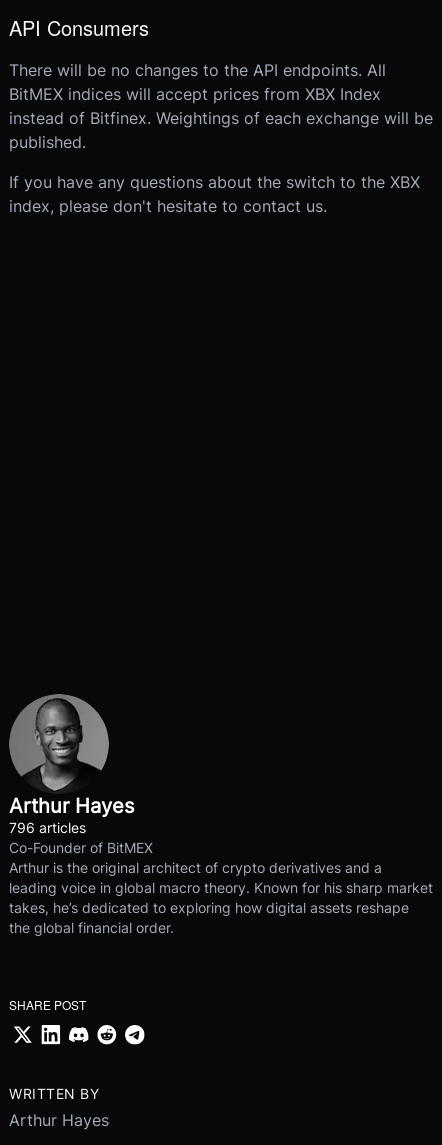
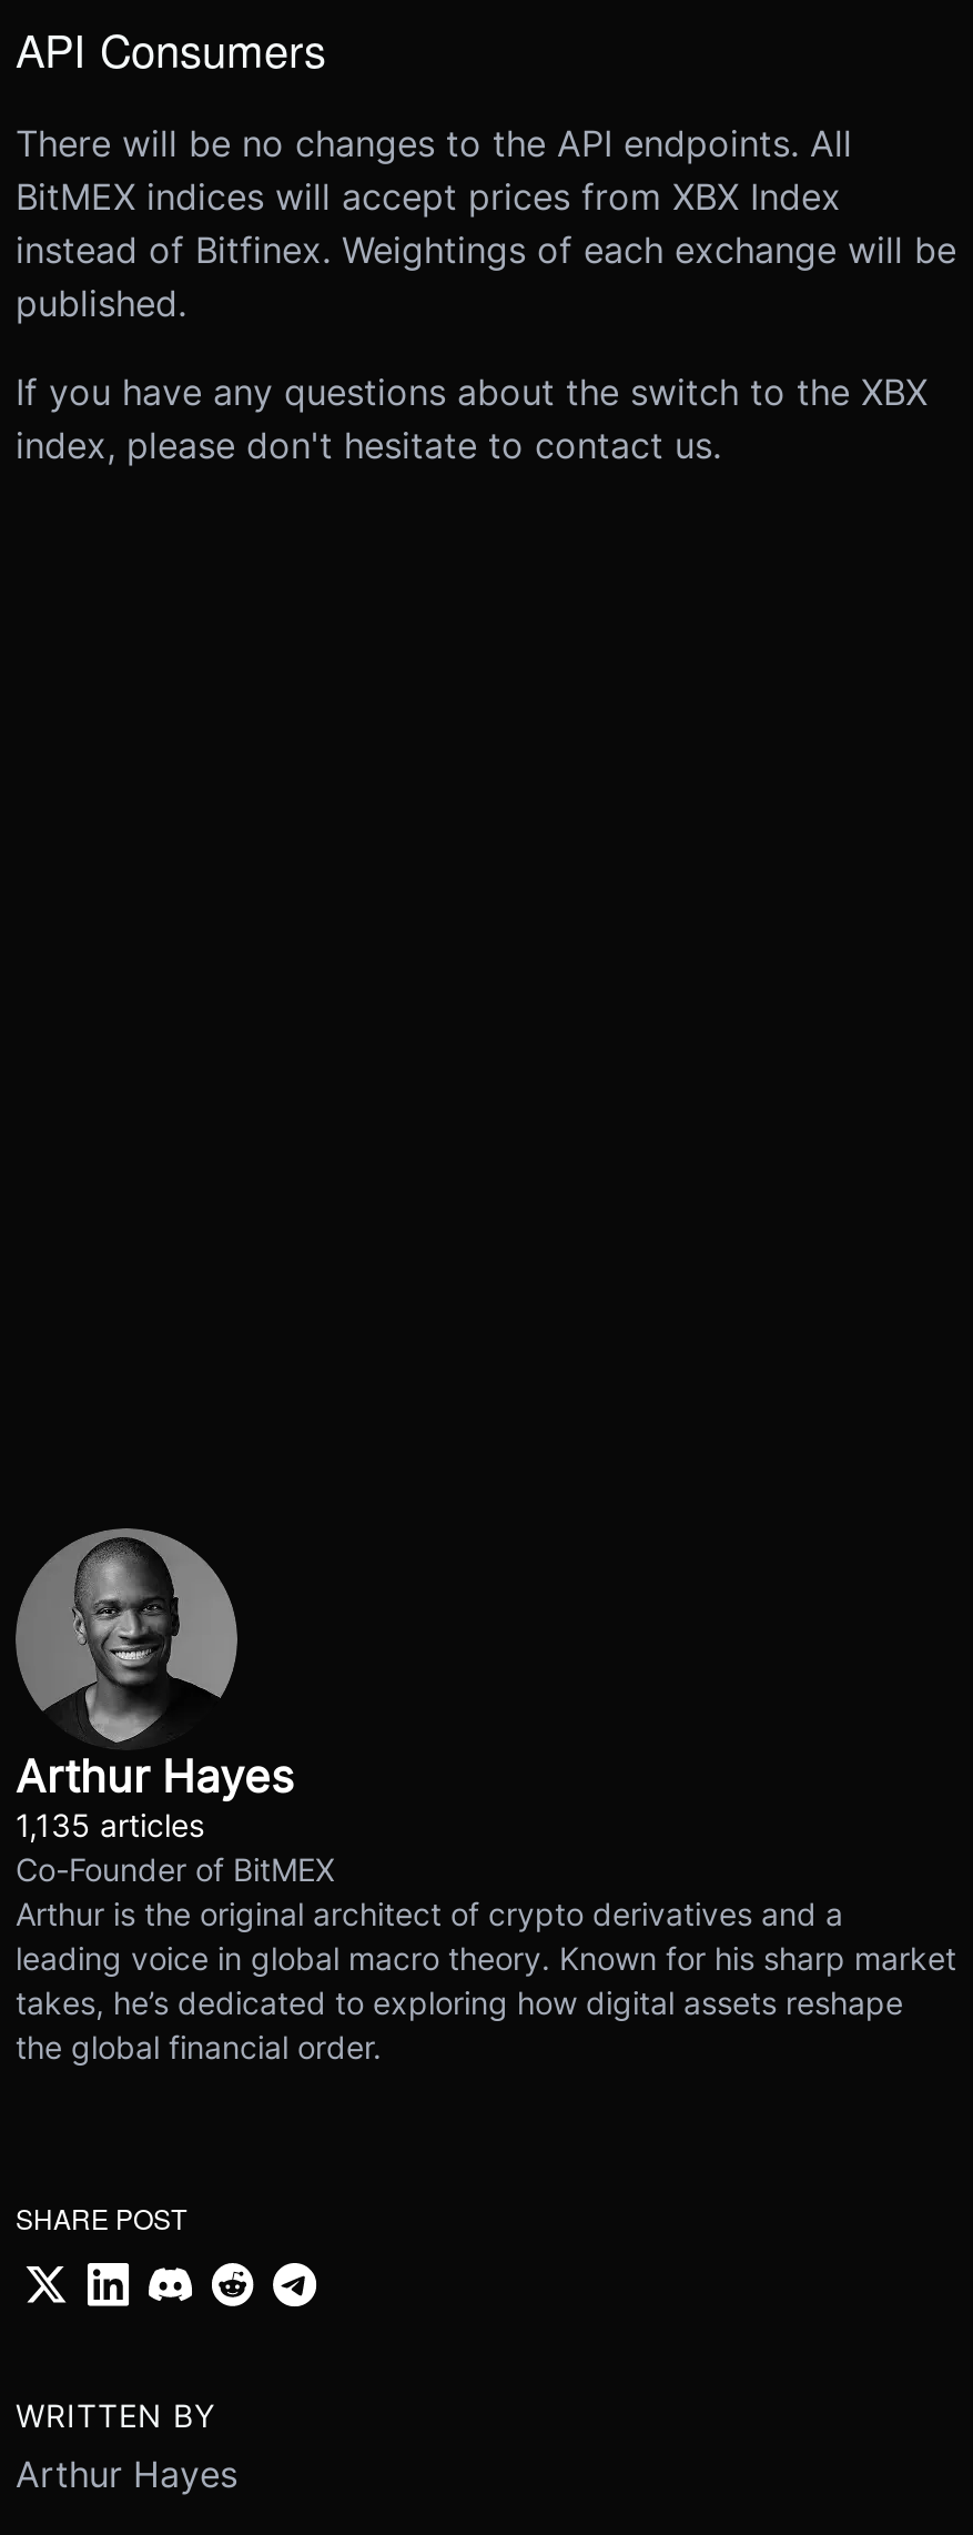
- 796 articles
+ 1,135 articles
